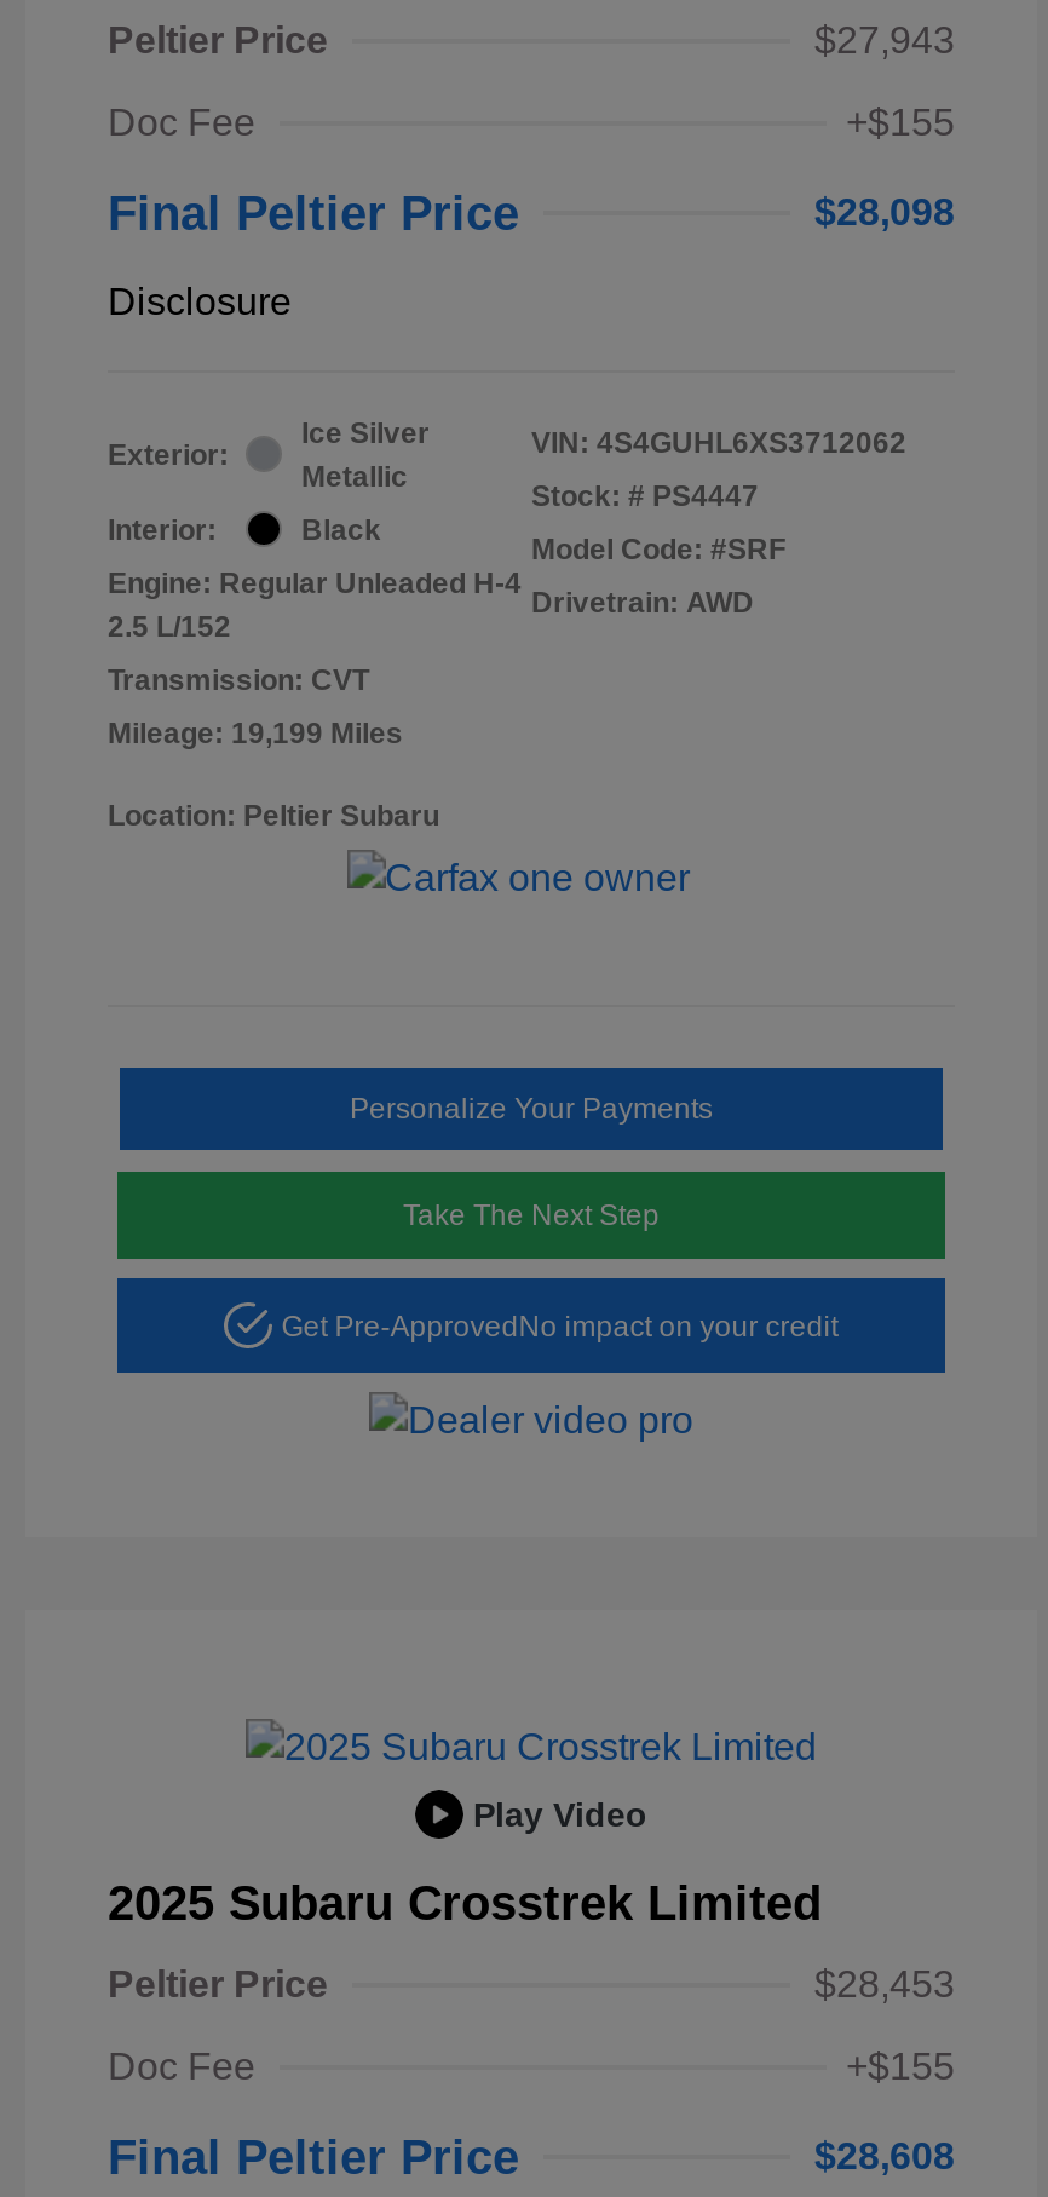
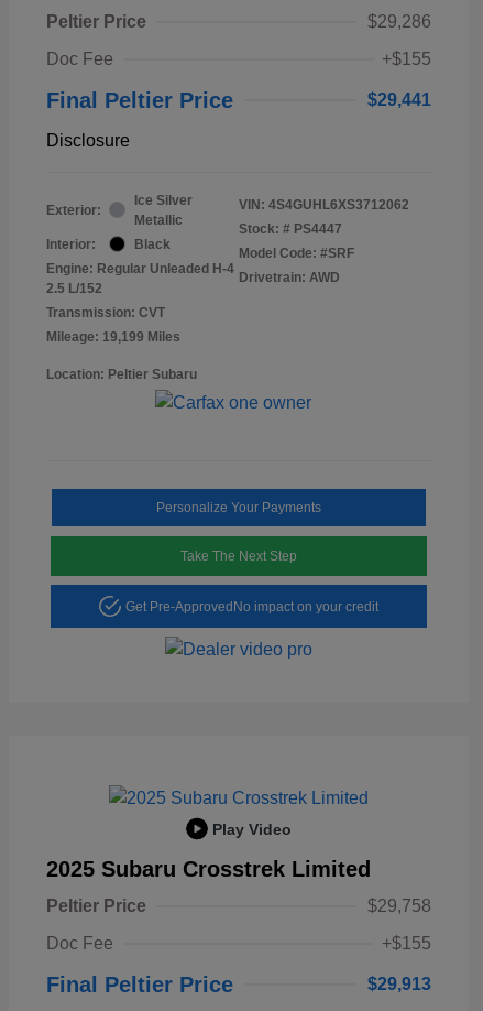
- $27,943
+ $29,286

- $28,098
+ $29,441

- $28,453
+ $29,758

- $28,608
+ $29,913
